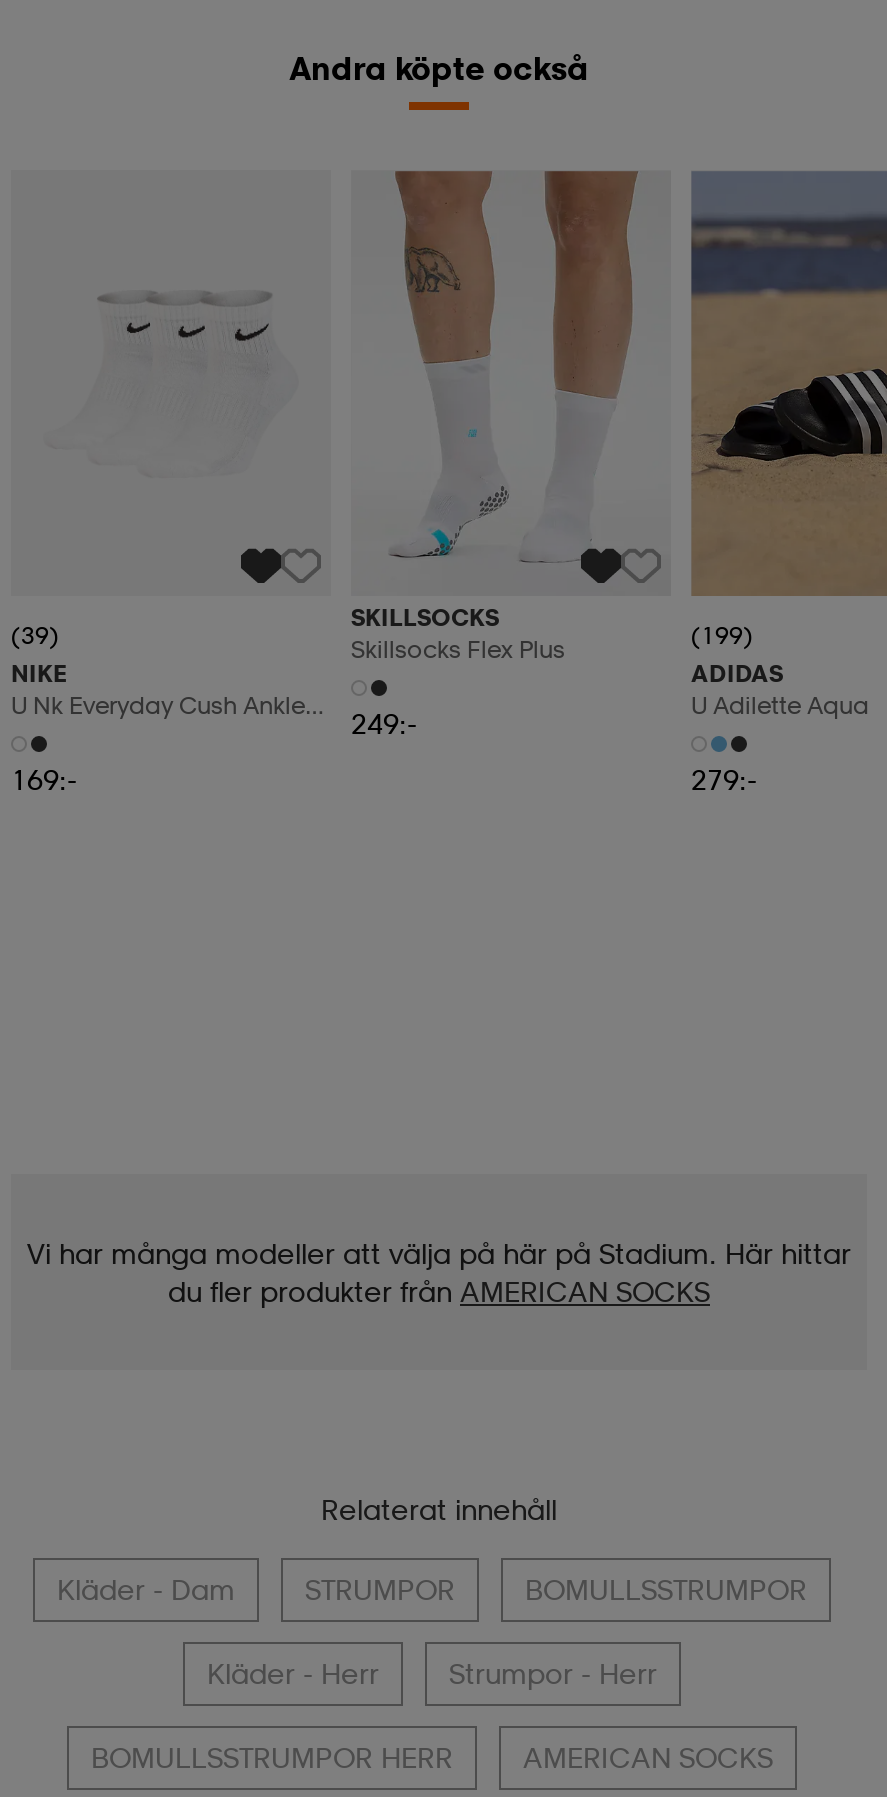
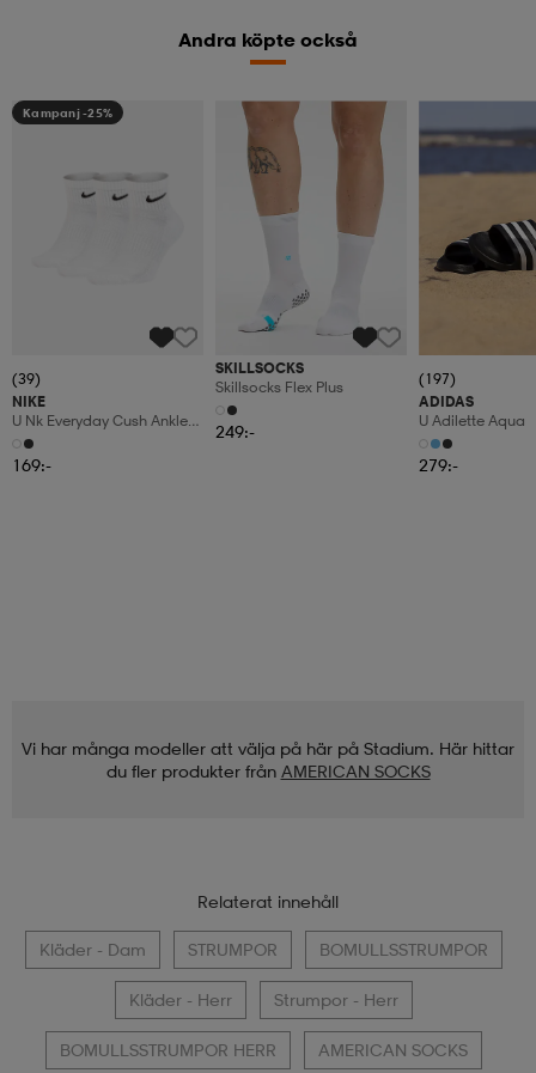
+ Kampanj -25%

- (199)
+ (197)
